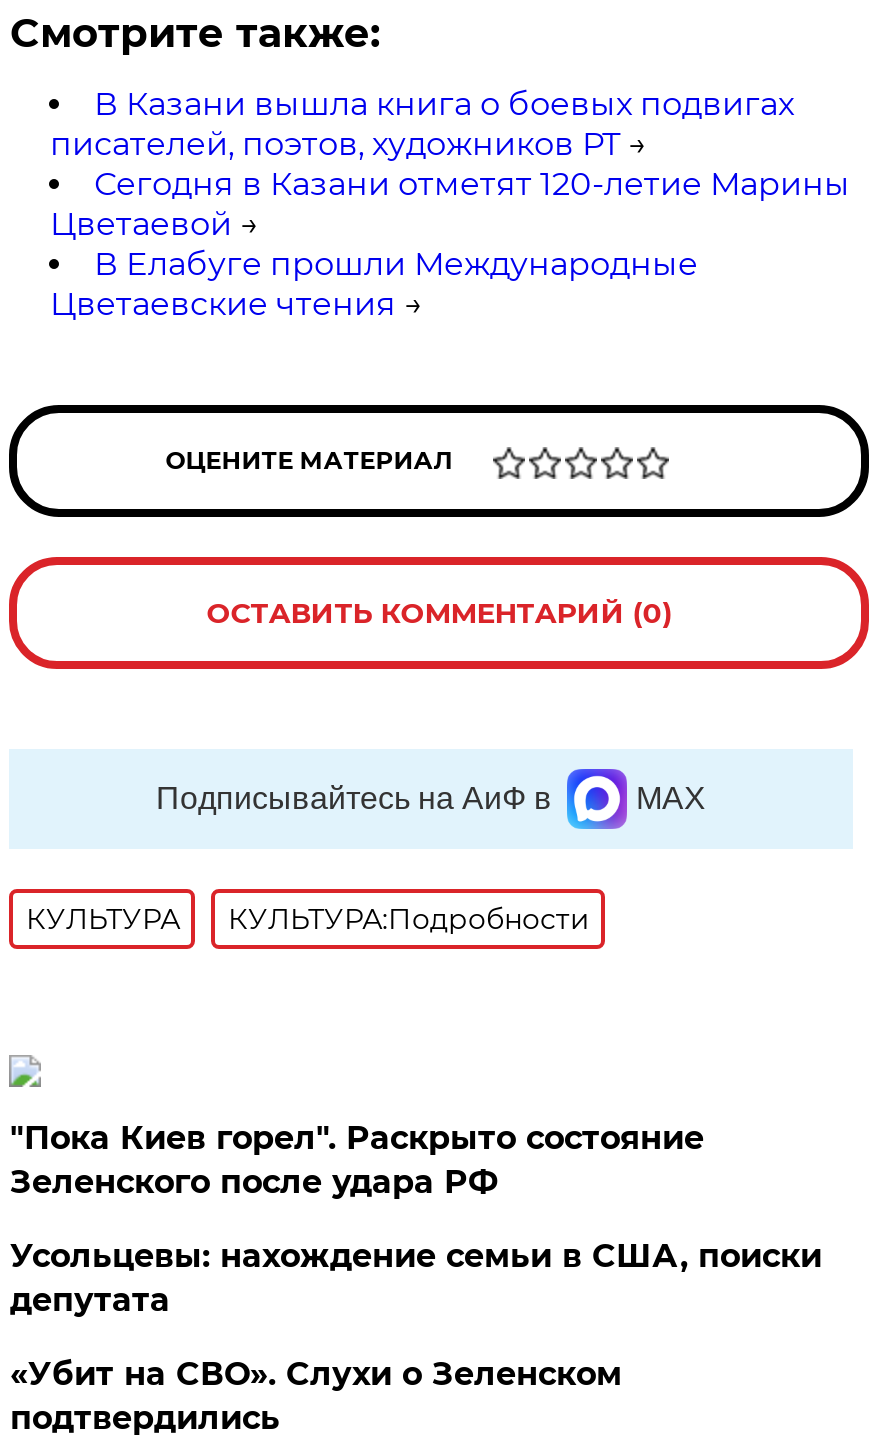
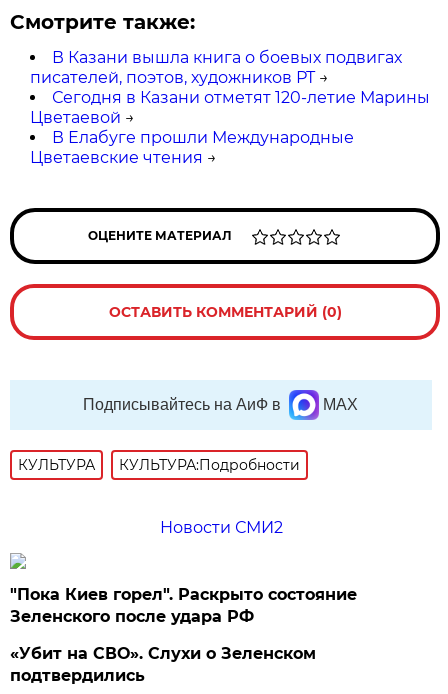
+ Новости СМИ2

moved down: "Пока Киев горел". Раскрыто состояние | Зеленского после удара РФ

- Усольцевы: нахождение семьи в США, поиски
- депутата
